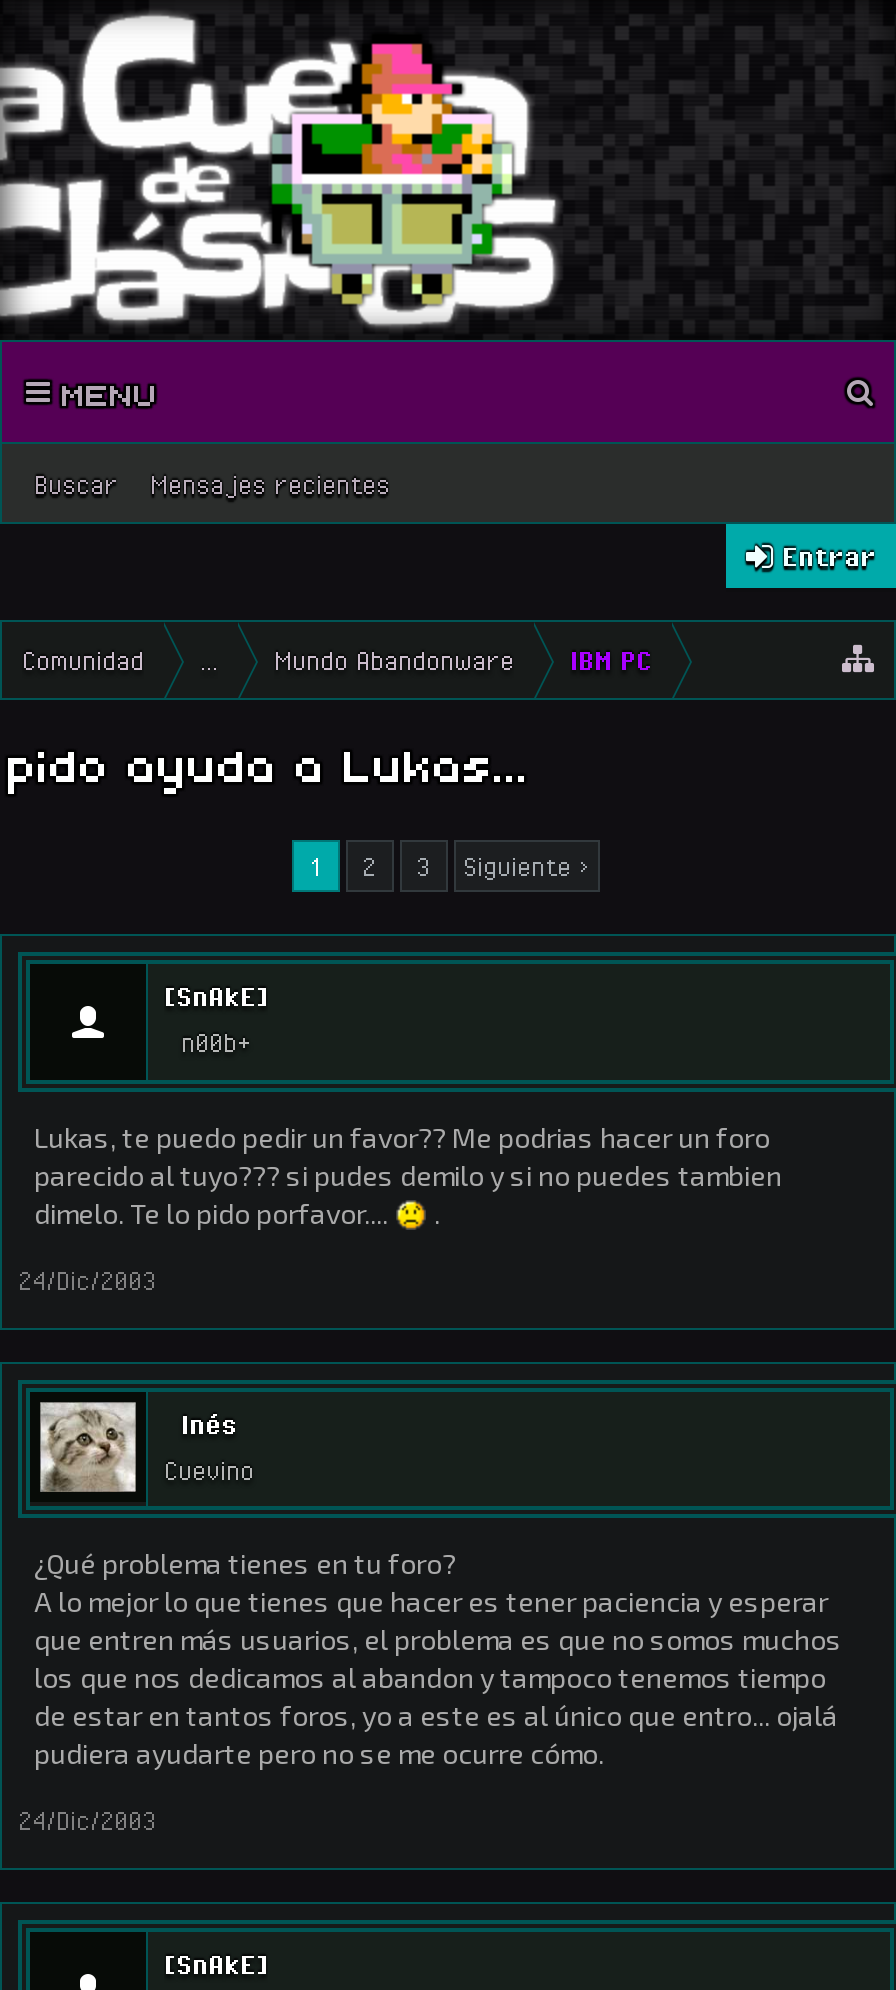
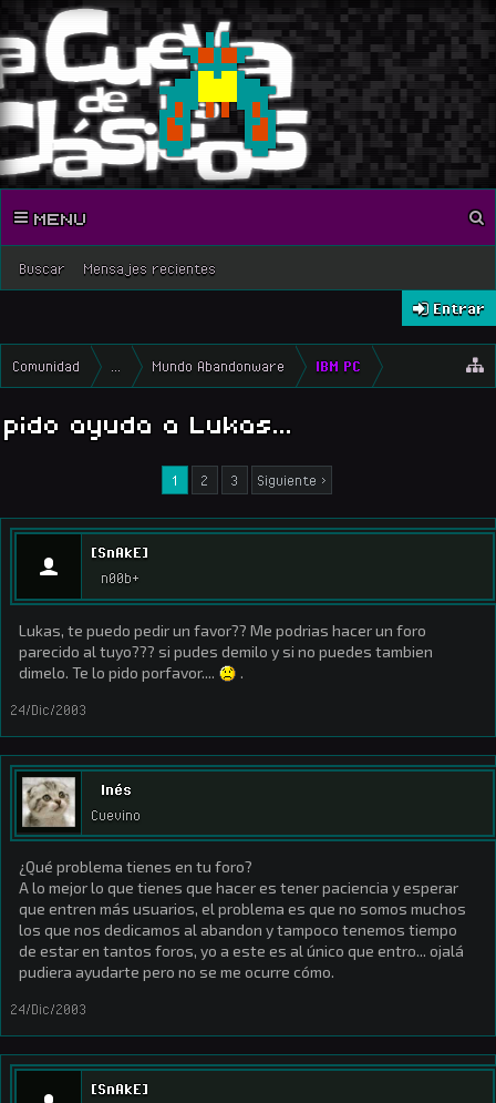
- [image]
+ [image]
